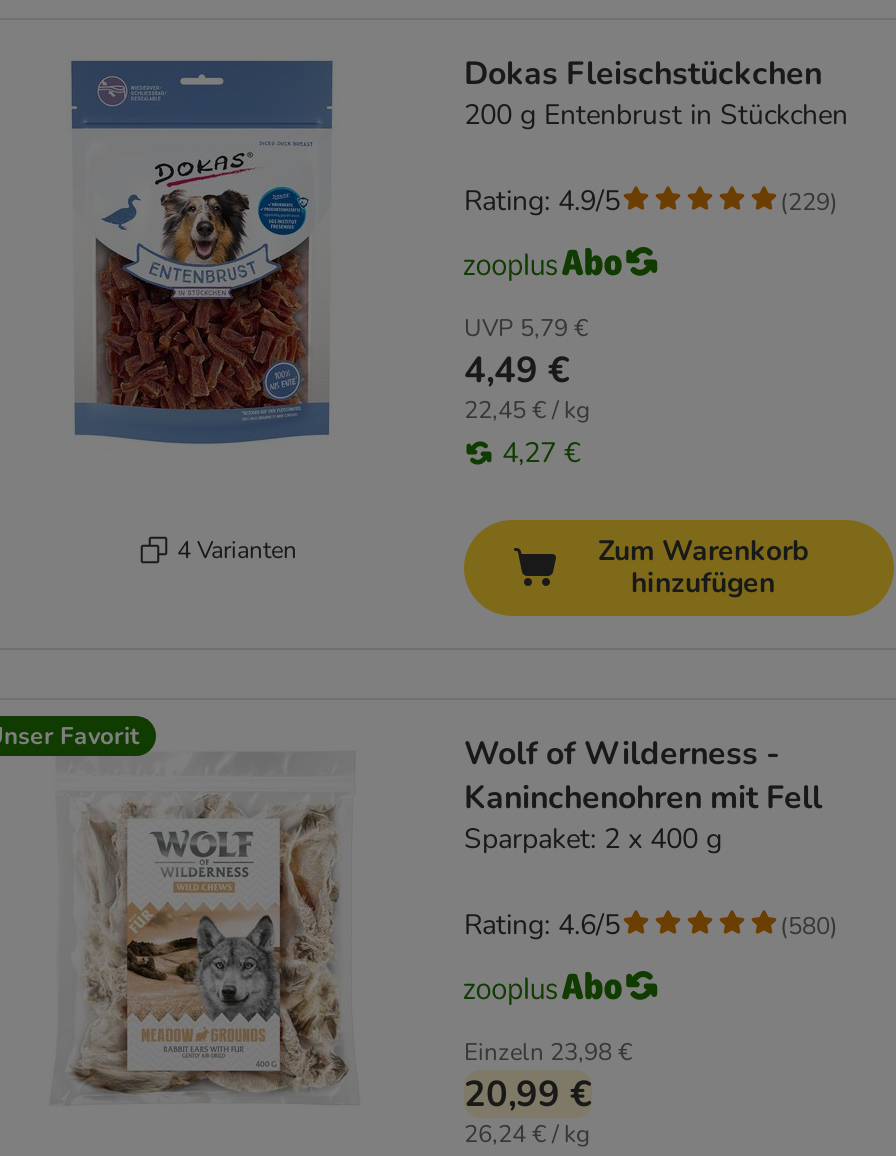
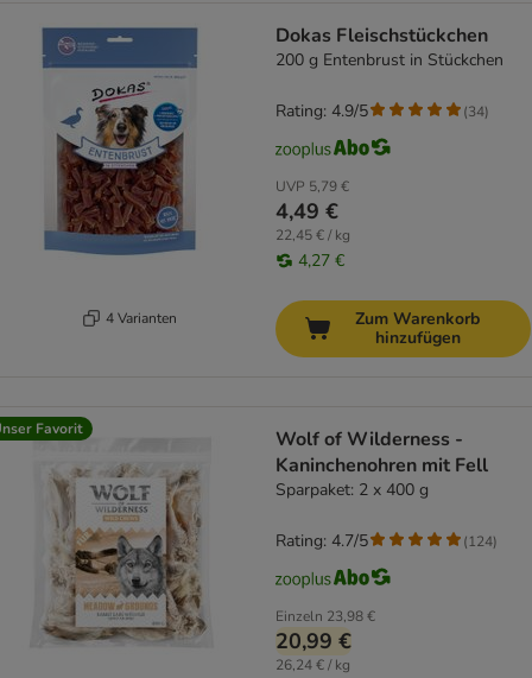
- (229)
+ (34)

- Rating: 4.6/5
+ Rating: 4.7/5

- (580)
+ (124)
